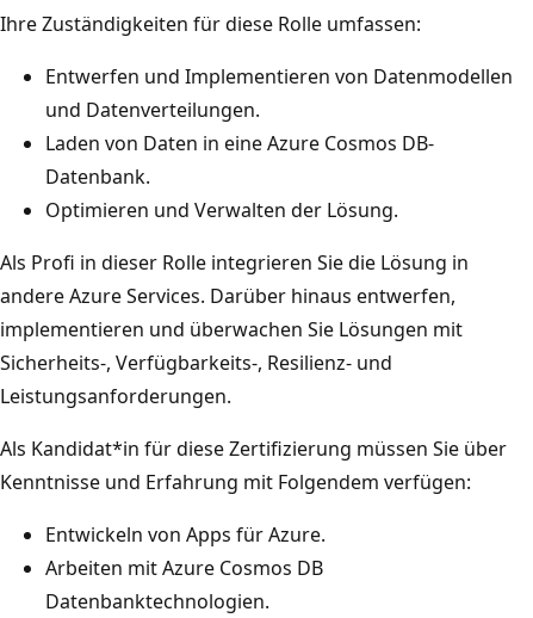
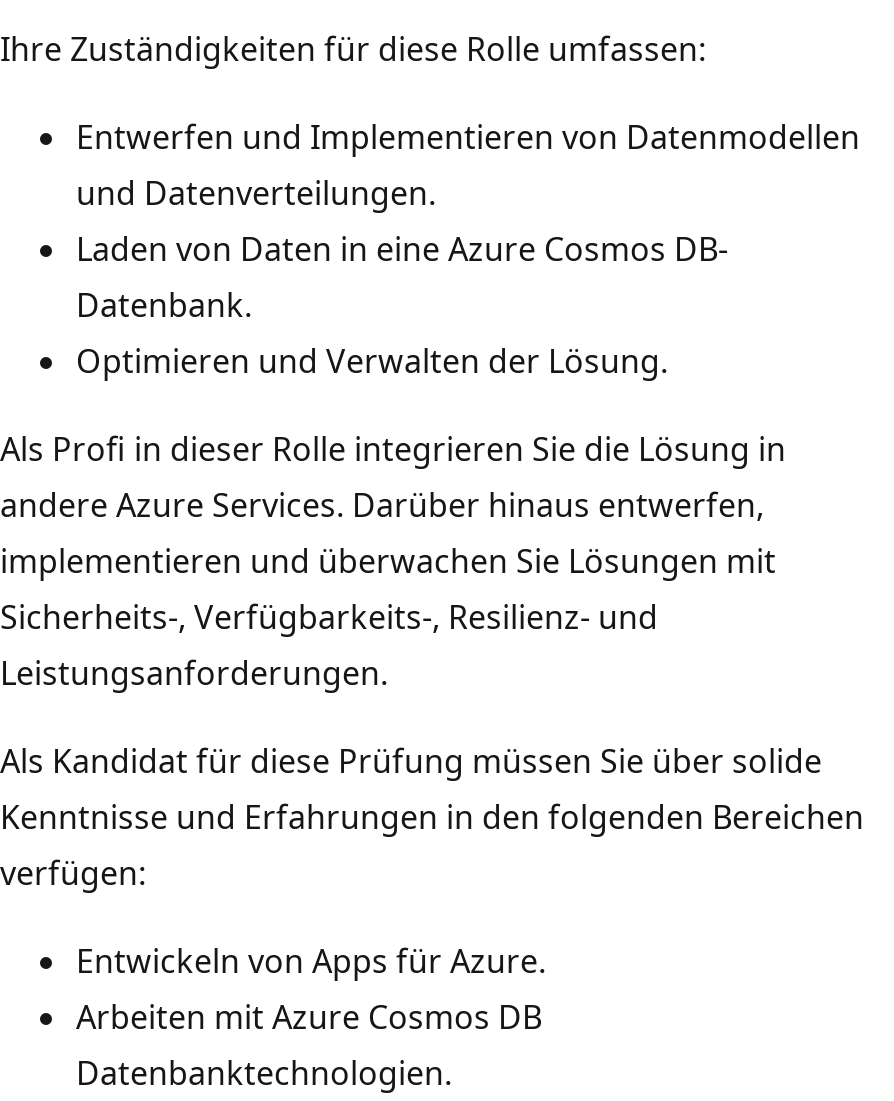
- Als Kandidat*in für diese Zertifizierung müssen Sie über
- Kenntnisse und Erfahrung mit Folgendem verfügen:
+ Als Kandidat für diese Prüfung müssen Sie über solide
+ Kenntnisse und Erfahrungen in den folgenden Bereichen
+ verfügen:
